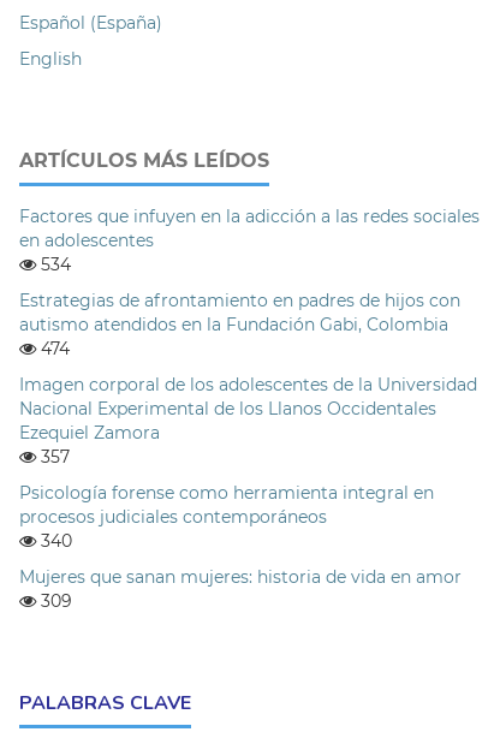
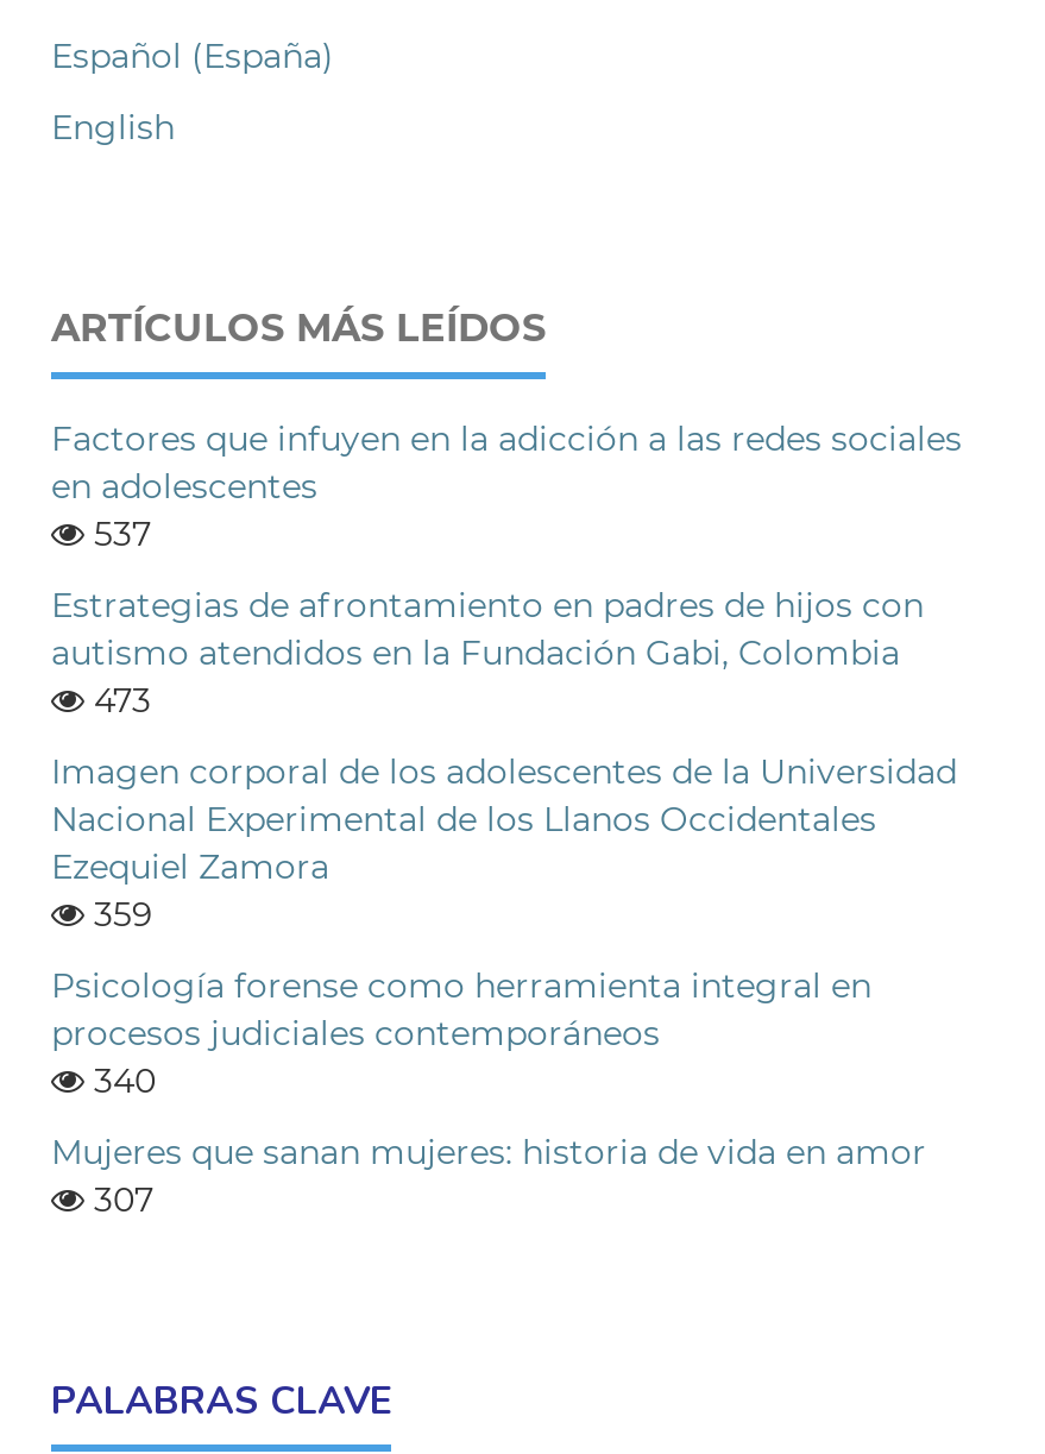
- 534
+ 537

- 474
+ 473

- 357
+ 359

- 309
+ 307
